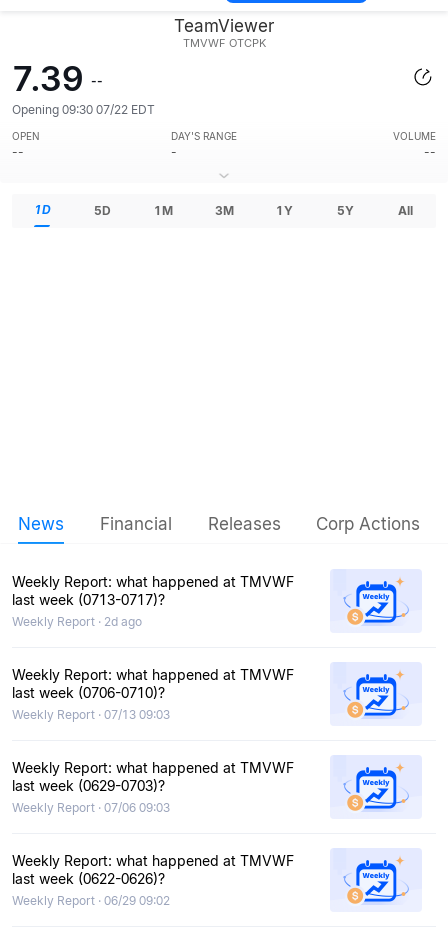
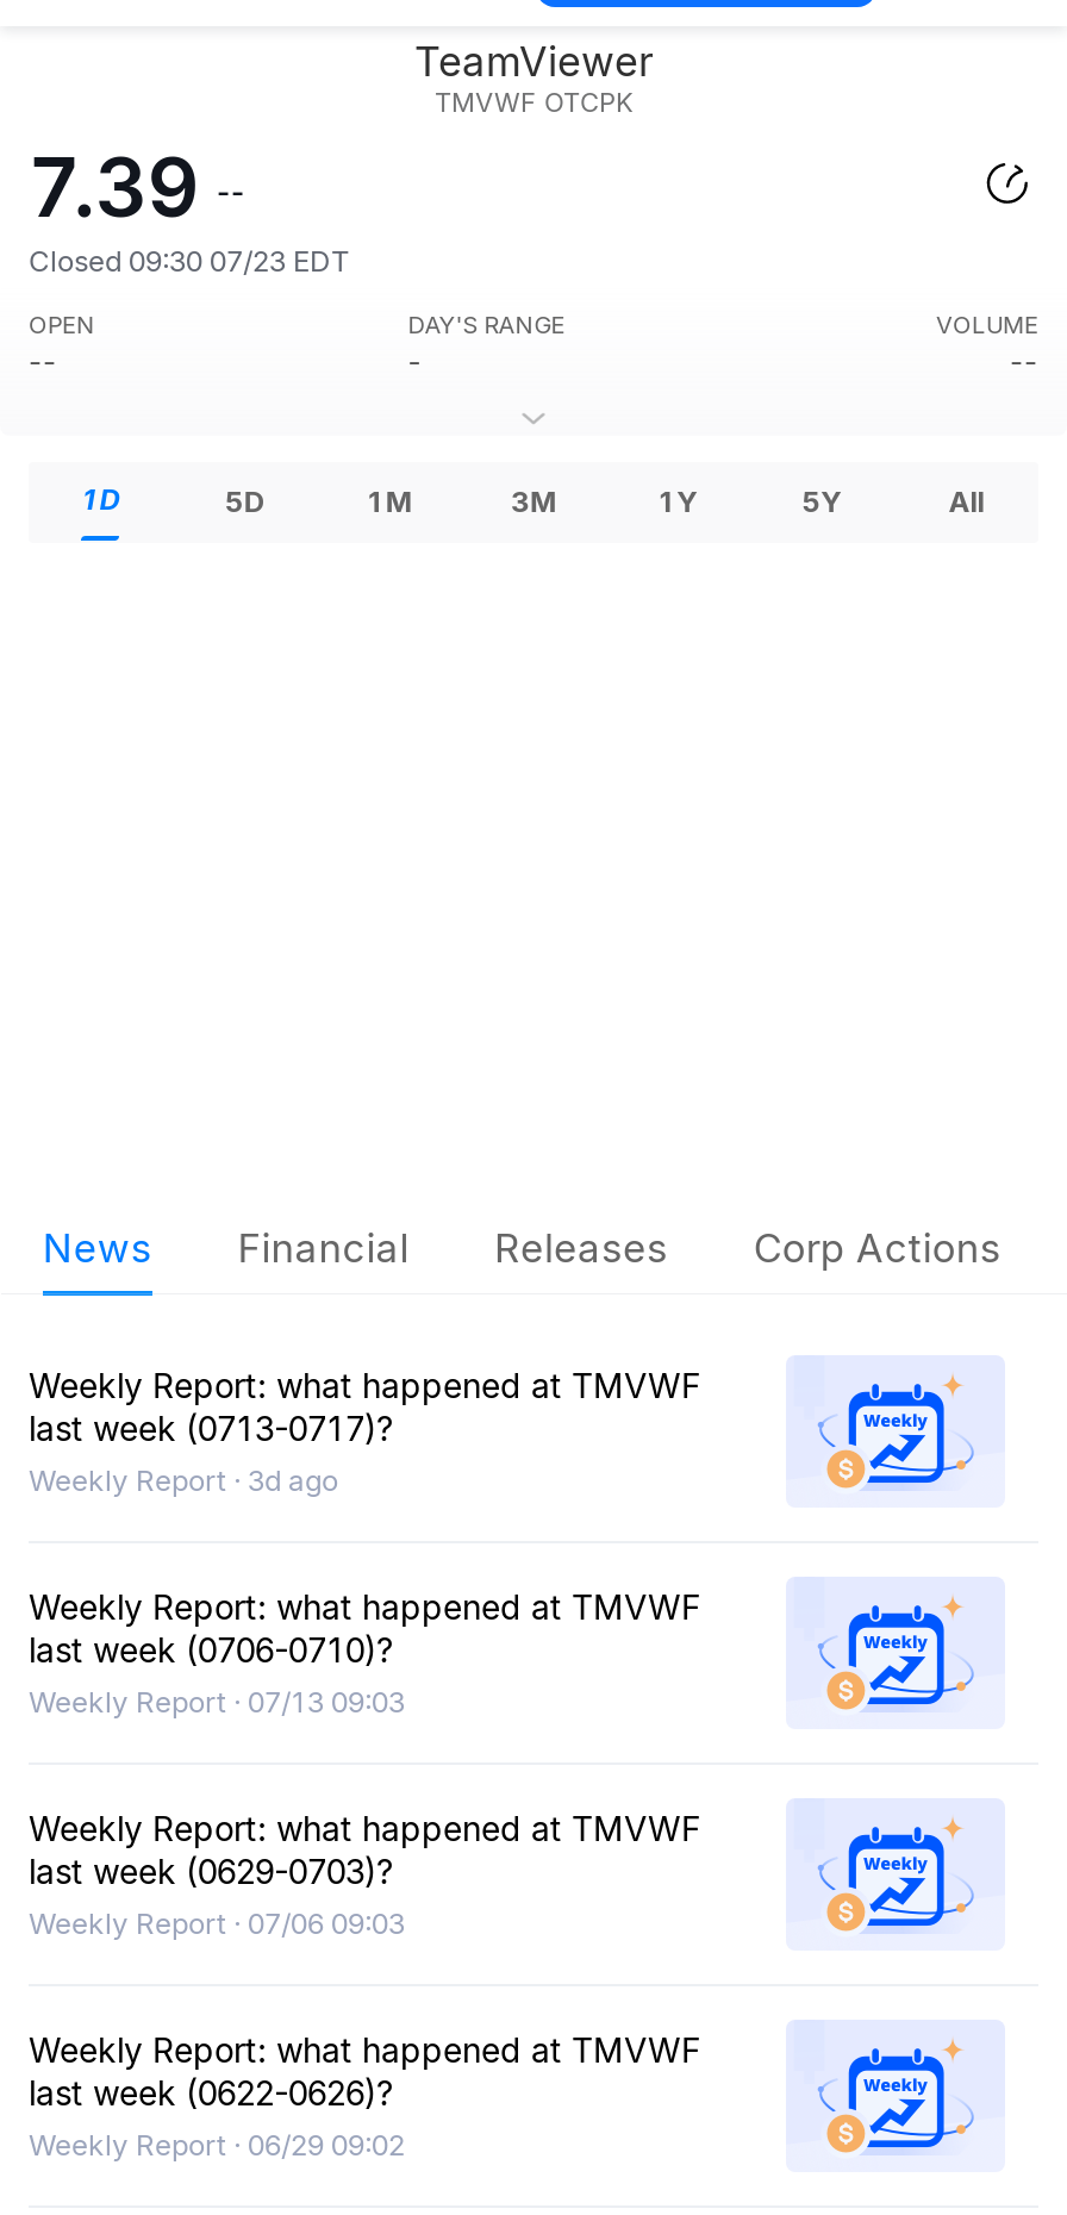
- Opening 09:30 07/22 EDT
+ Closed 09:30 07/23 EDT

- Weekly Report · 2d ago
+ Weekly Report · 3d ago
